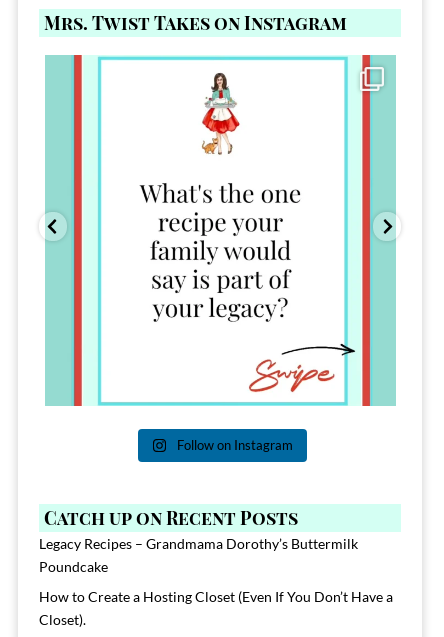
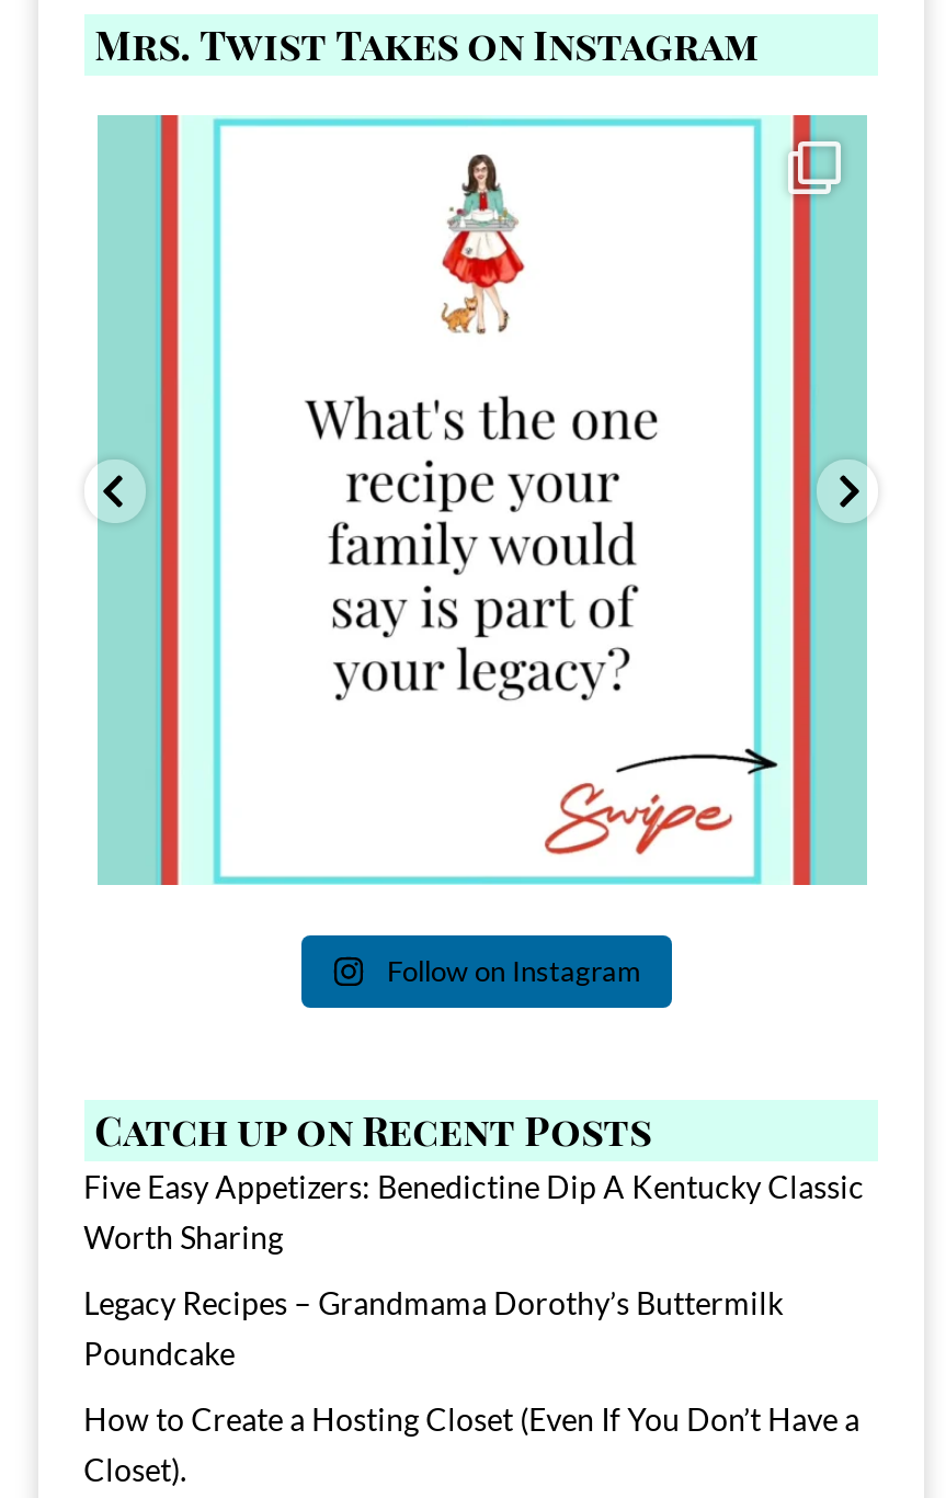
+ Five Easy Appetizers: Benedictine Dip A Kentucky Classic
+ Worth Sharing
